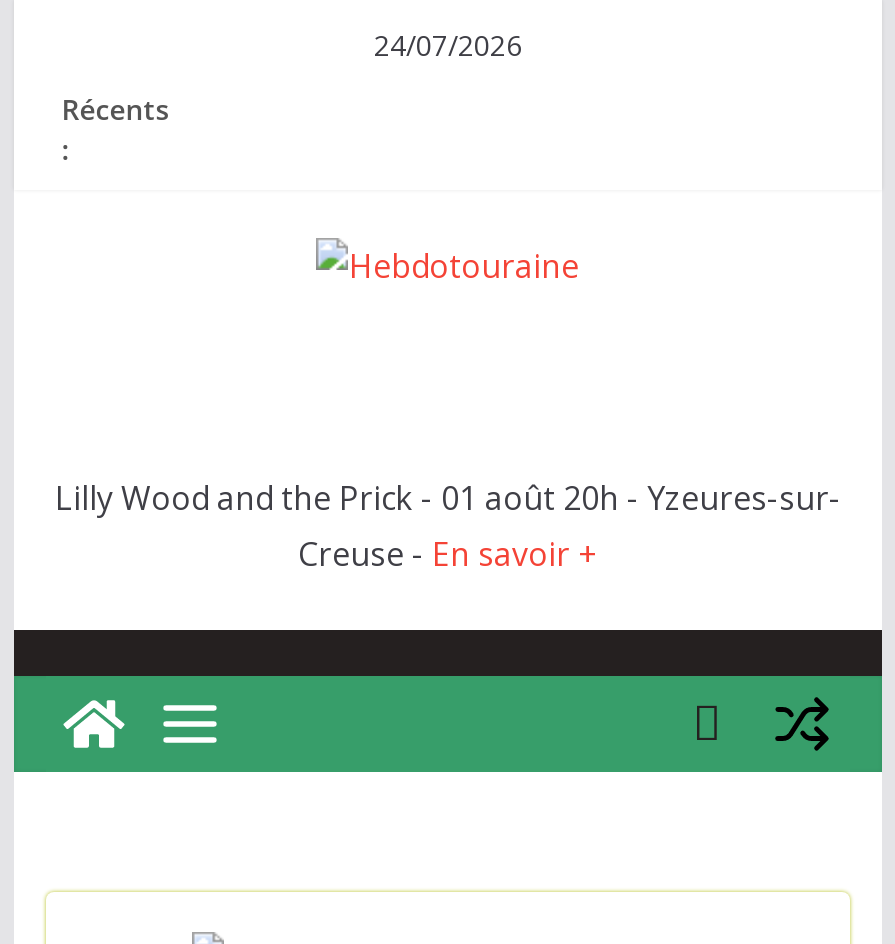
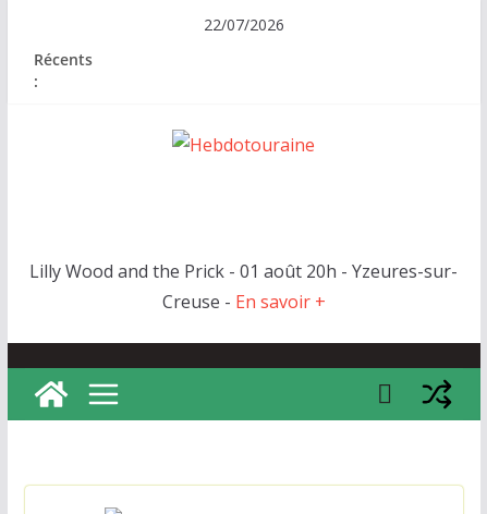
- 24/07/2026
+ 22/07/2026
